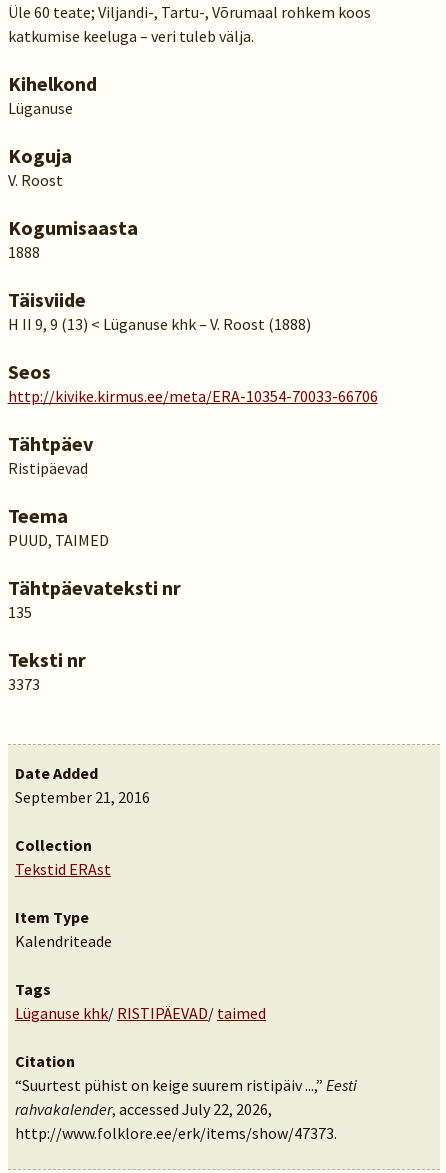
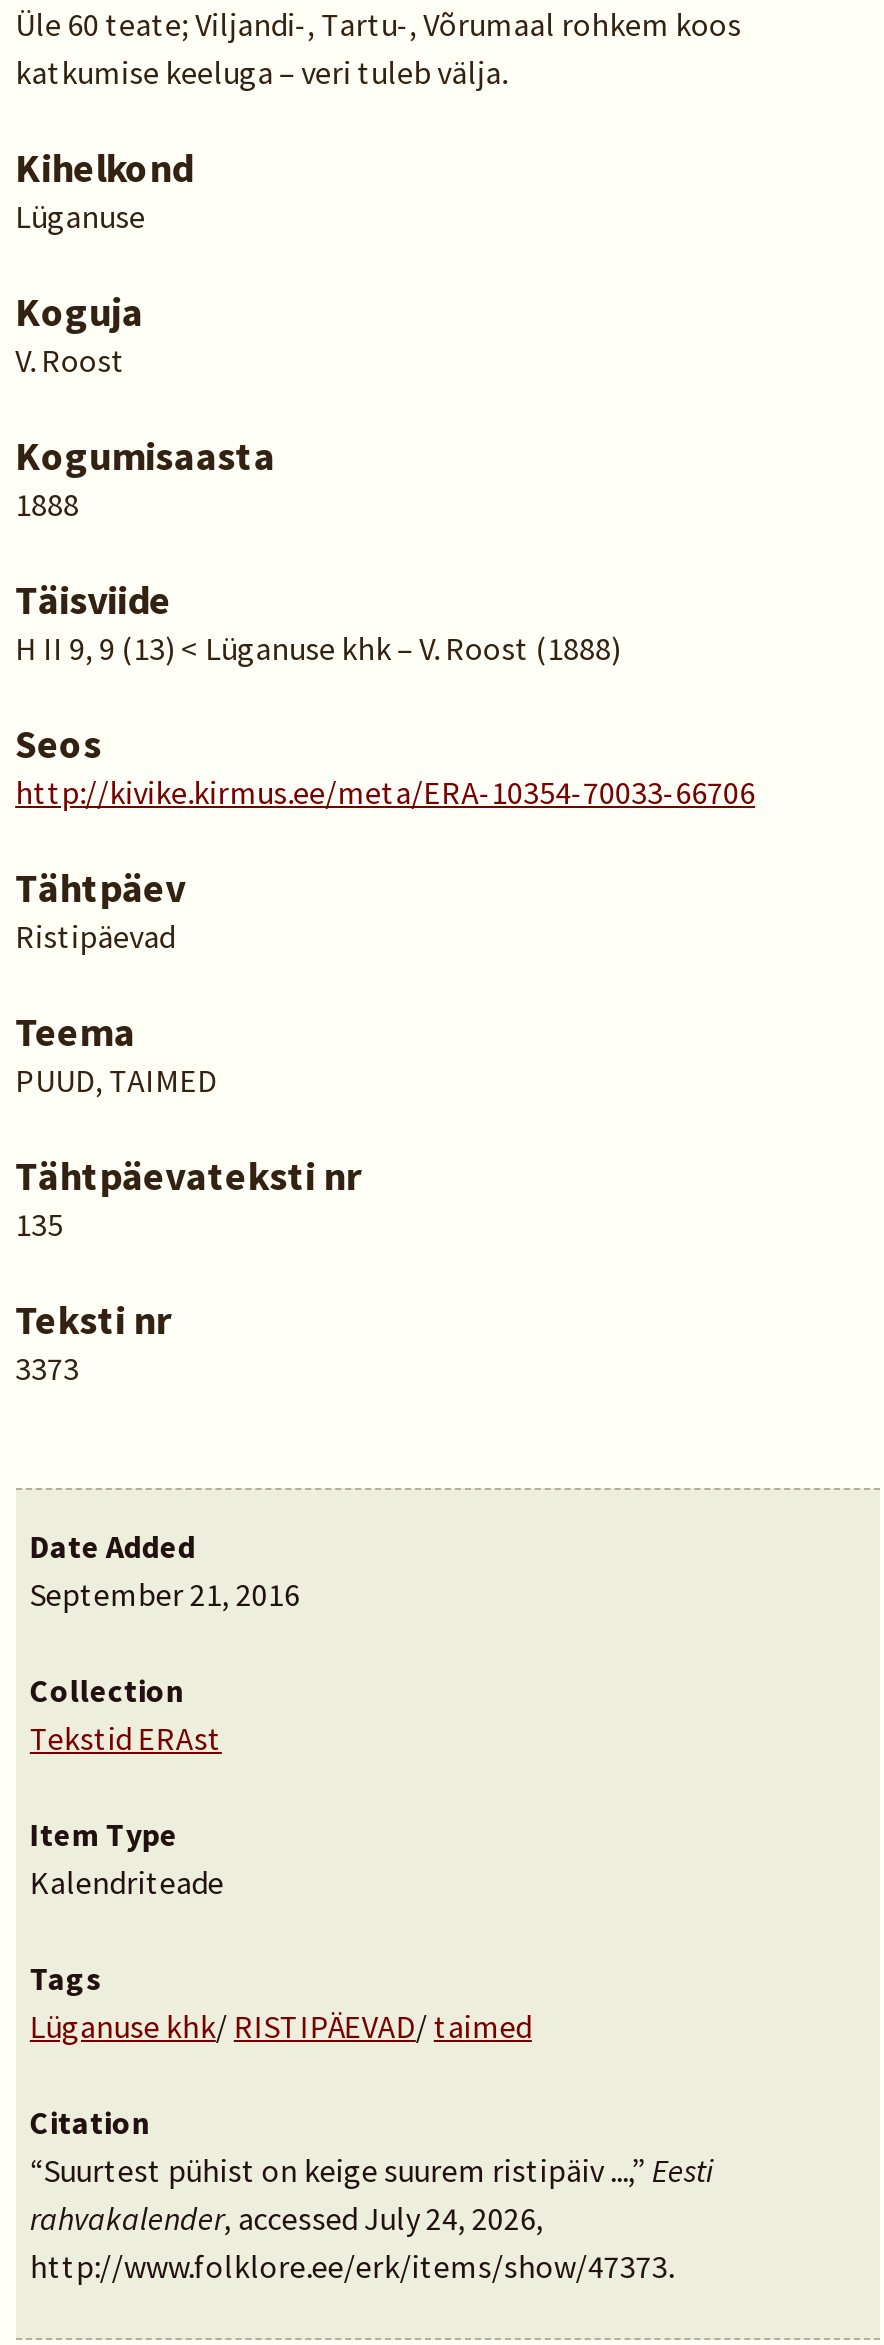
- rahvakalender, accessed July 22, 2026,
+ rahvakalender, accessed July 24, 2026,
